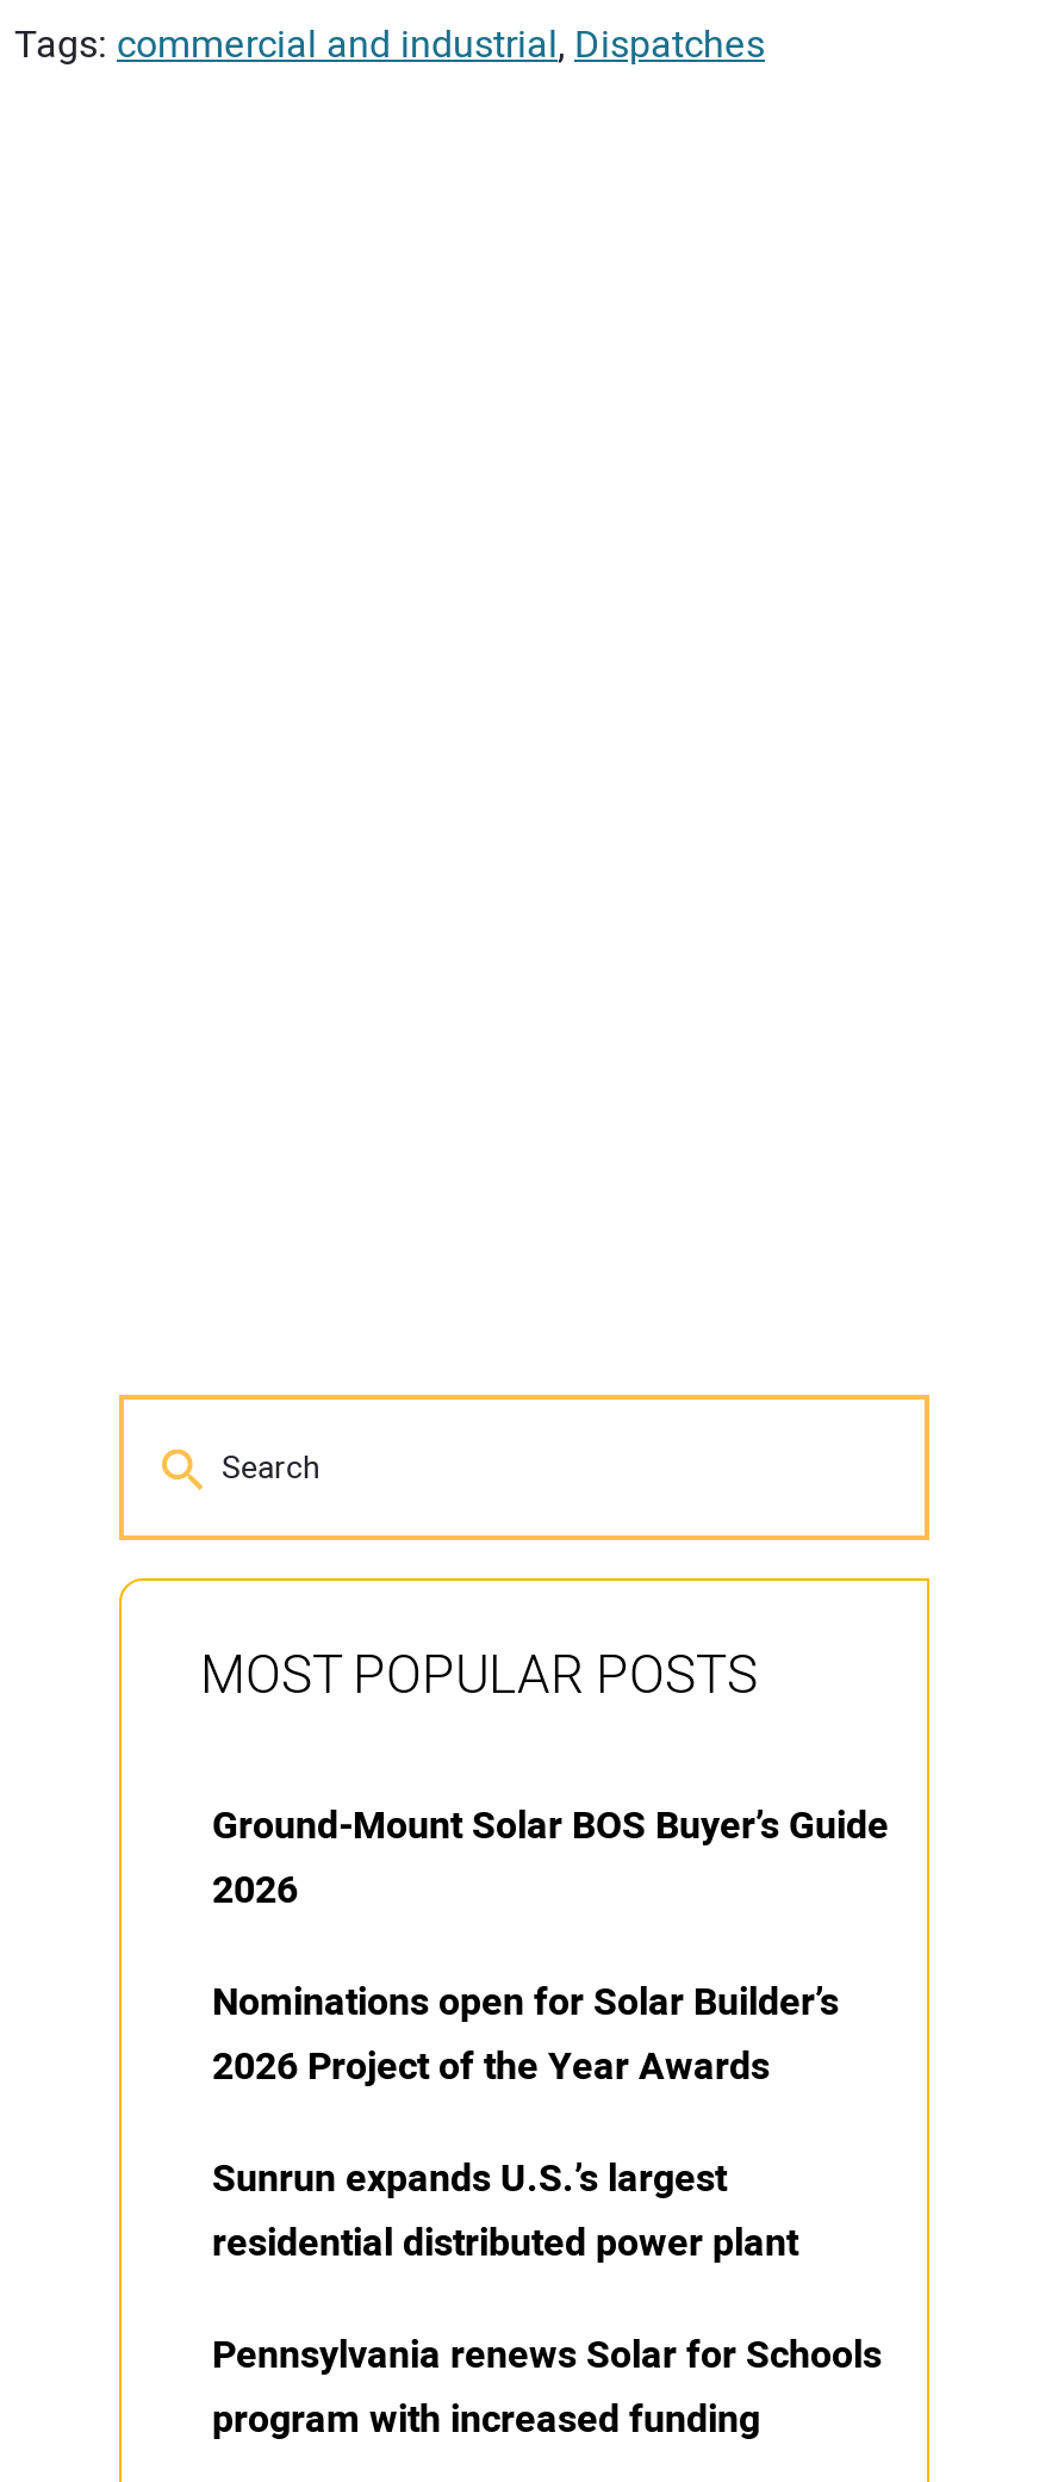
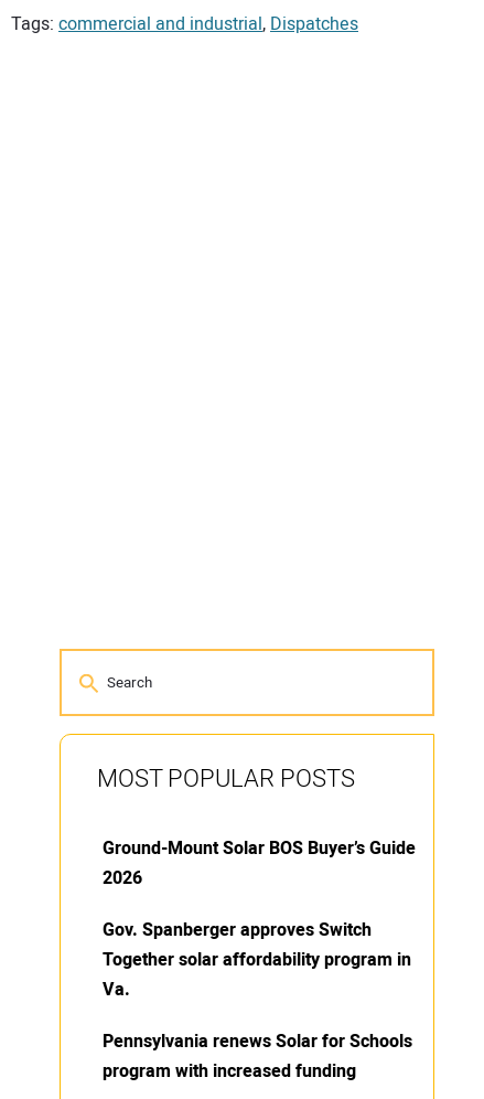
- Nominations open for Solar Builder’s
- 2026 Project of the Year Awards
- Sunrun expands U.S.’s largest
- residential distributed power plant
+ Gov. Spanberger approves Switch
+ Together solar affordability program in
+ Va.
